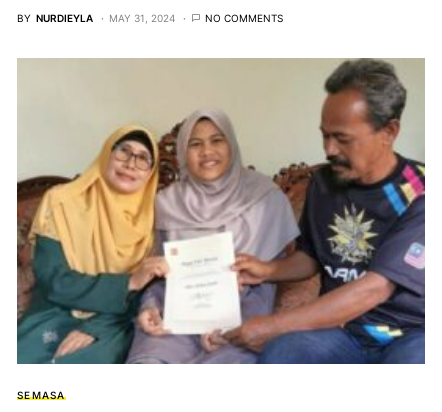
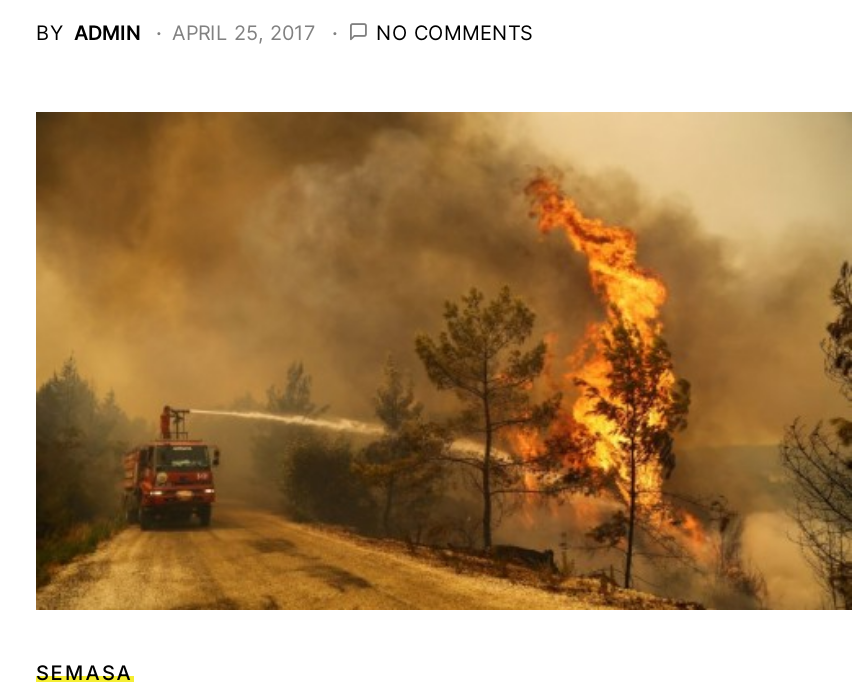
- BY NURDIEYLA
- MAY 31, 2024
+ BY ADMIN
+ APRIL 25, 2017

- [image]
+ [image]
